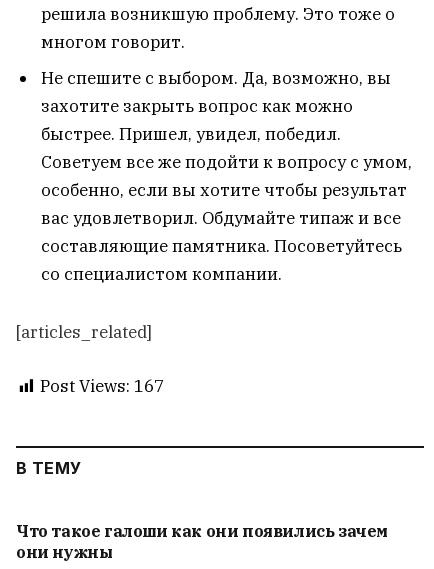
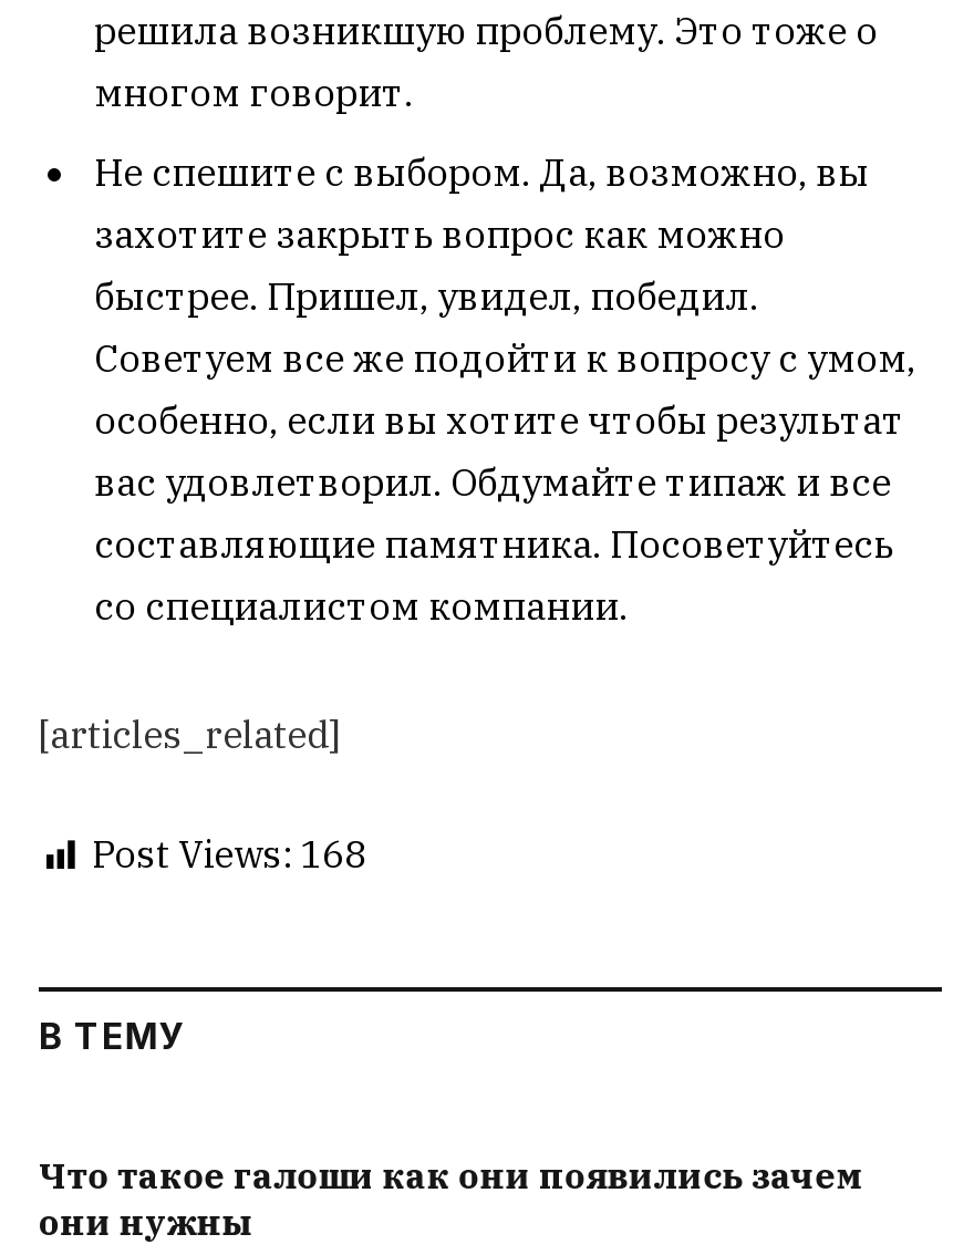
- Post Views: 167
+ Post Views: 168
